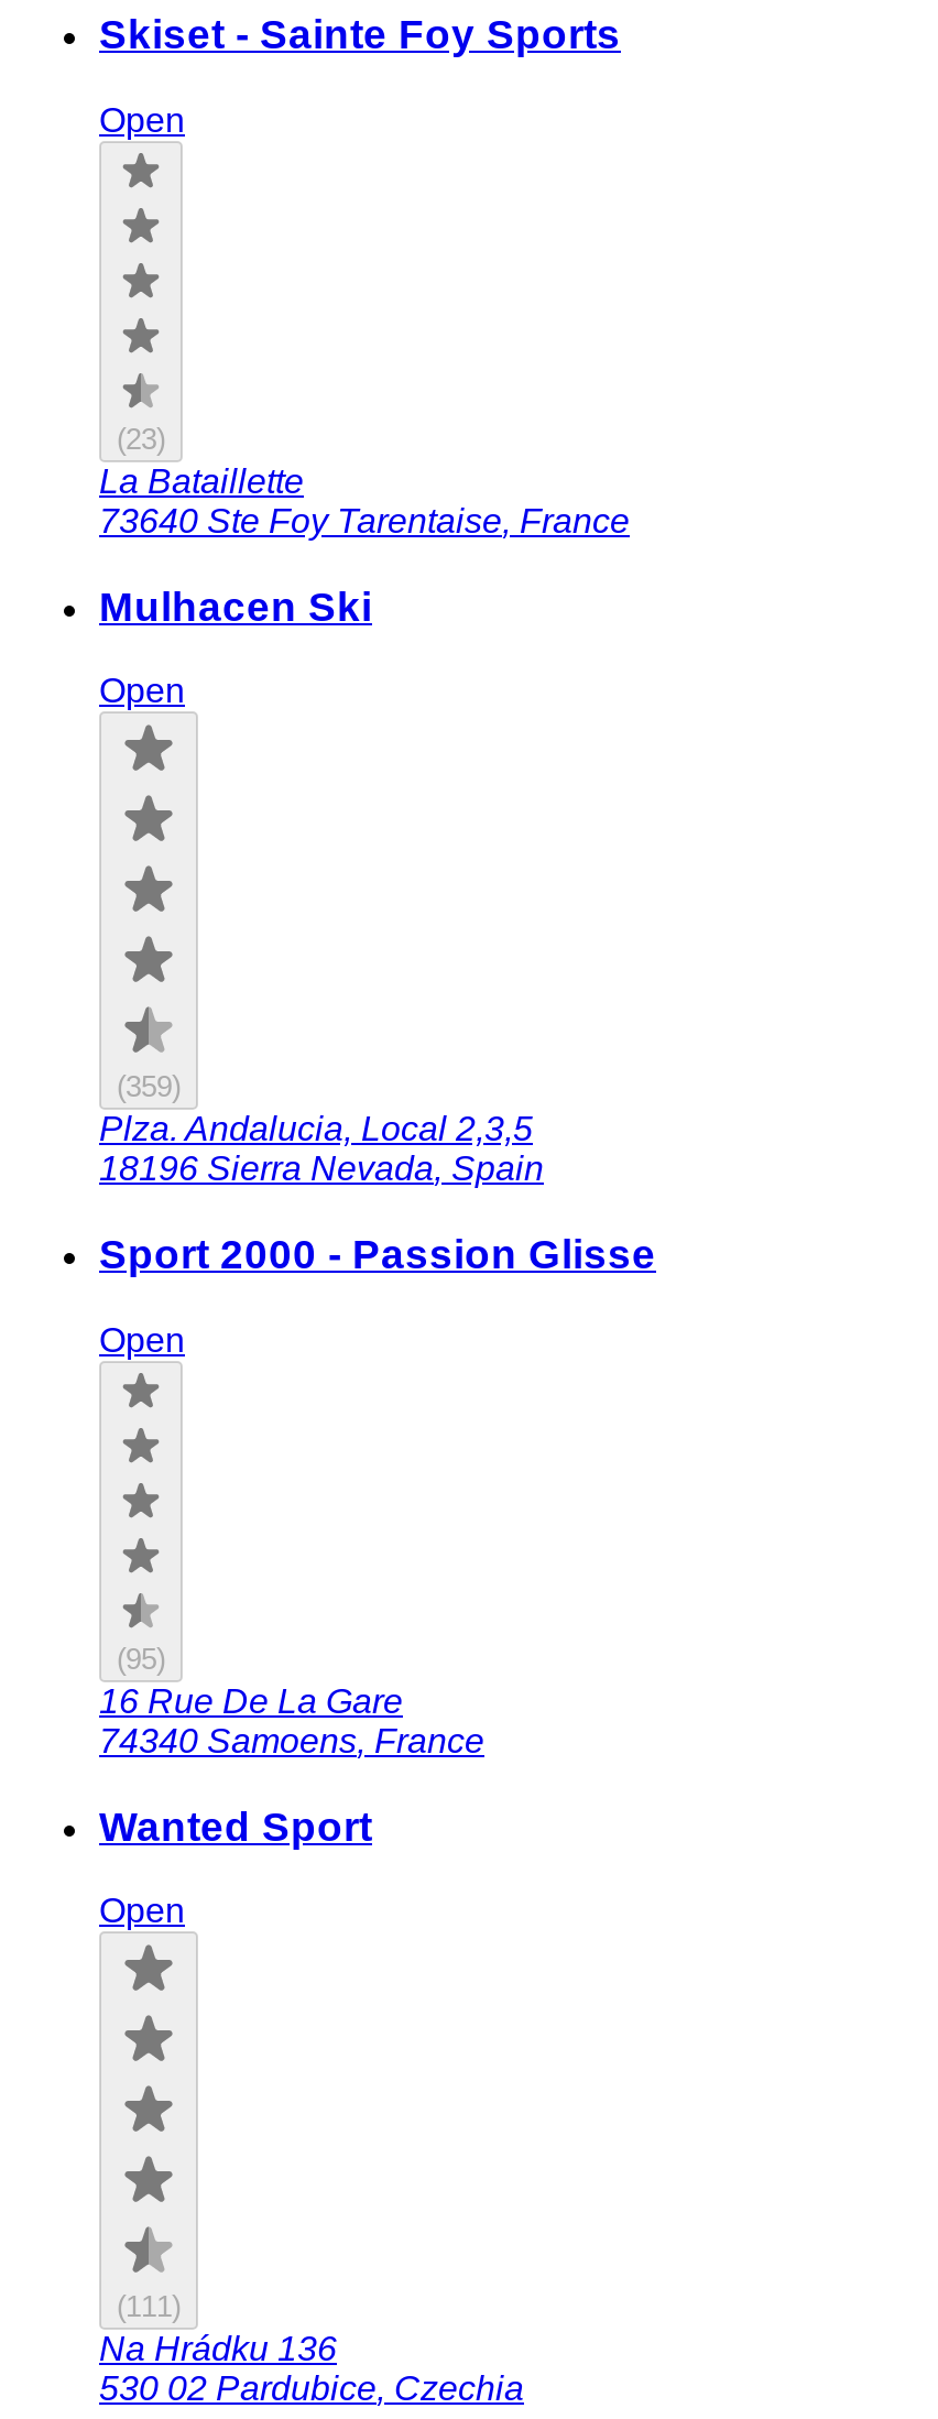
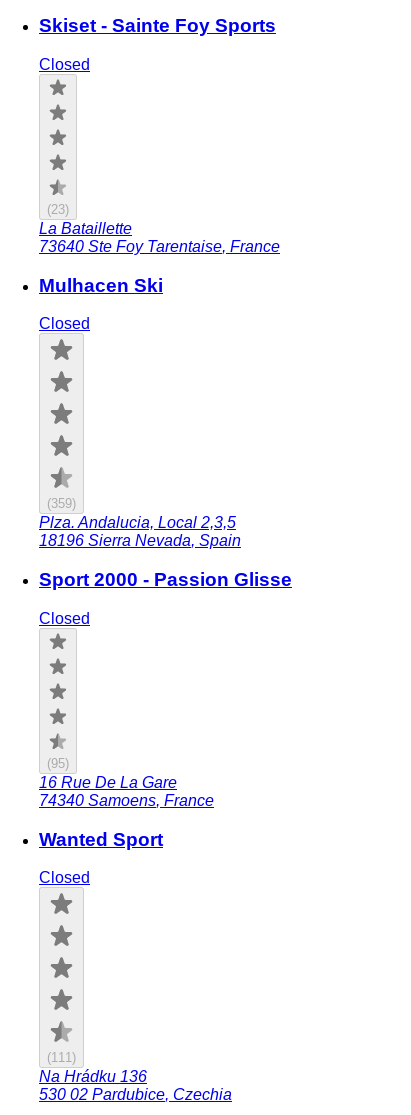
- Open
+ Closed

- Open
+ Closed

- Open
+ Closed

- Open
+ Closed
